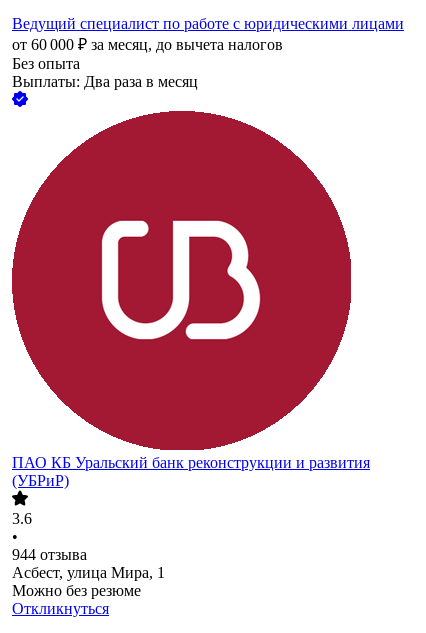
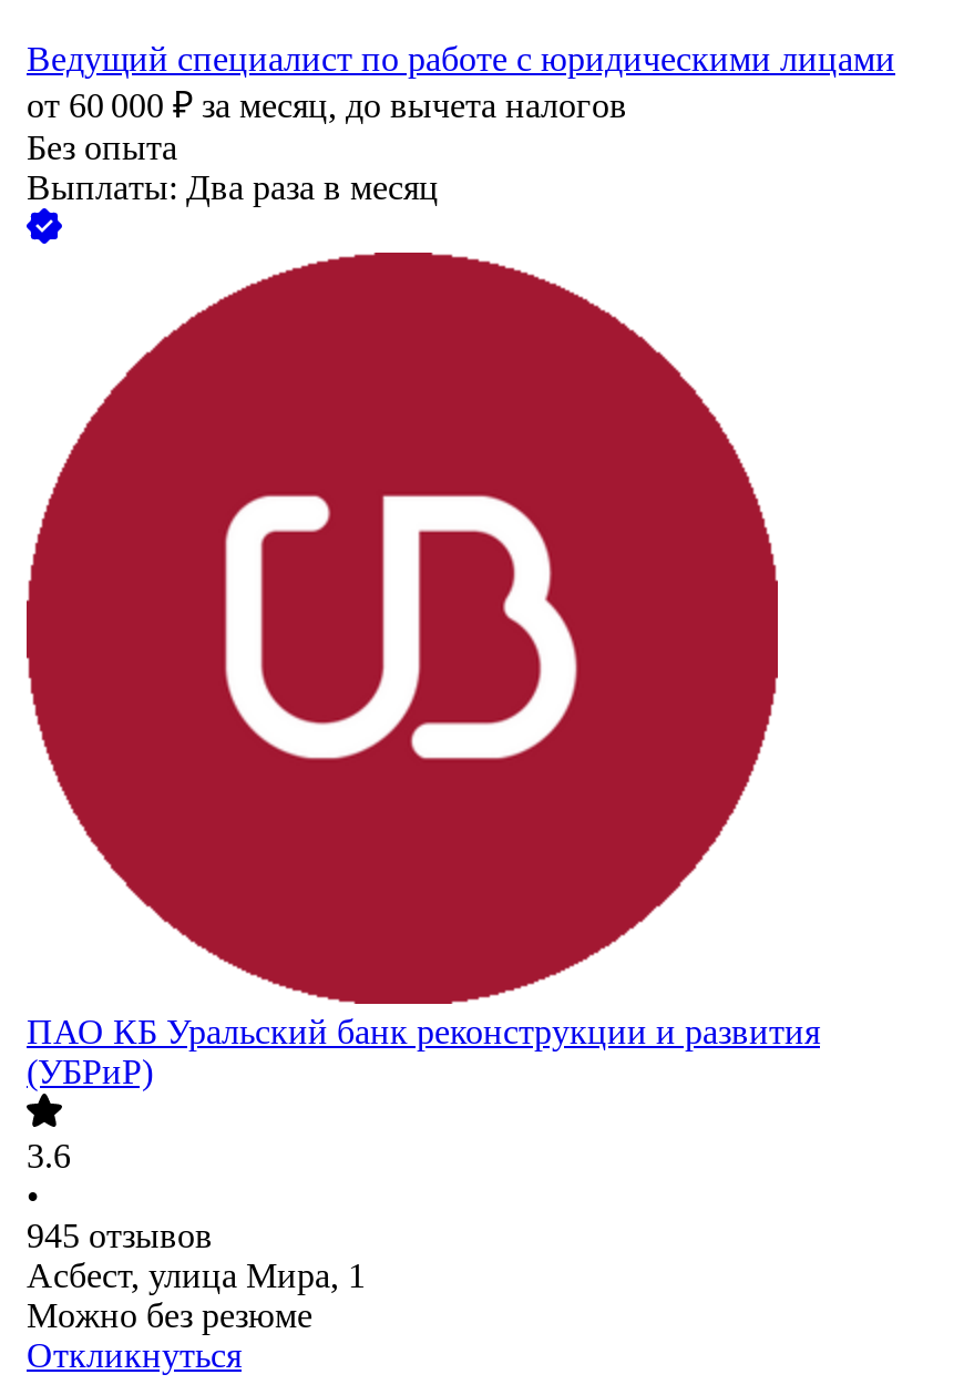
- 944 отзыва
+ 945 отзывов
